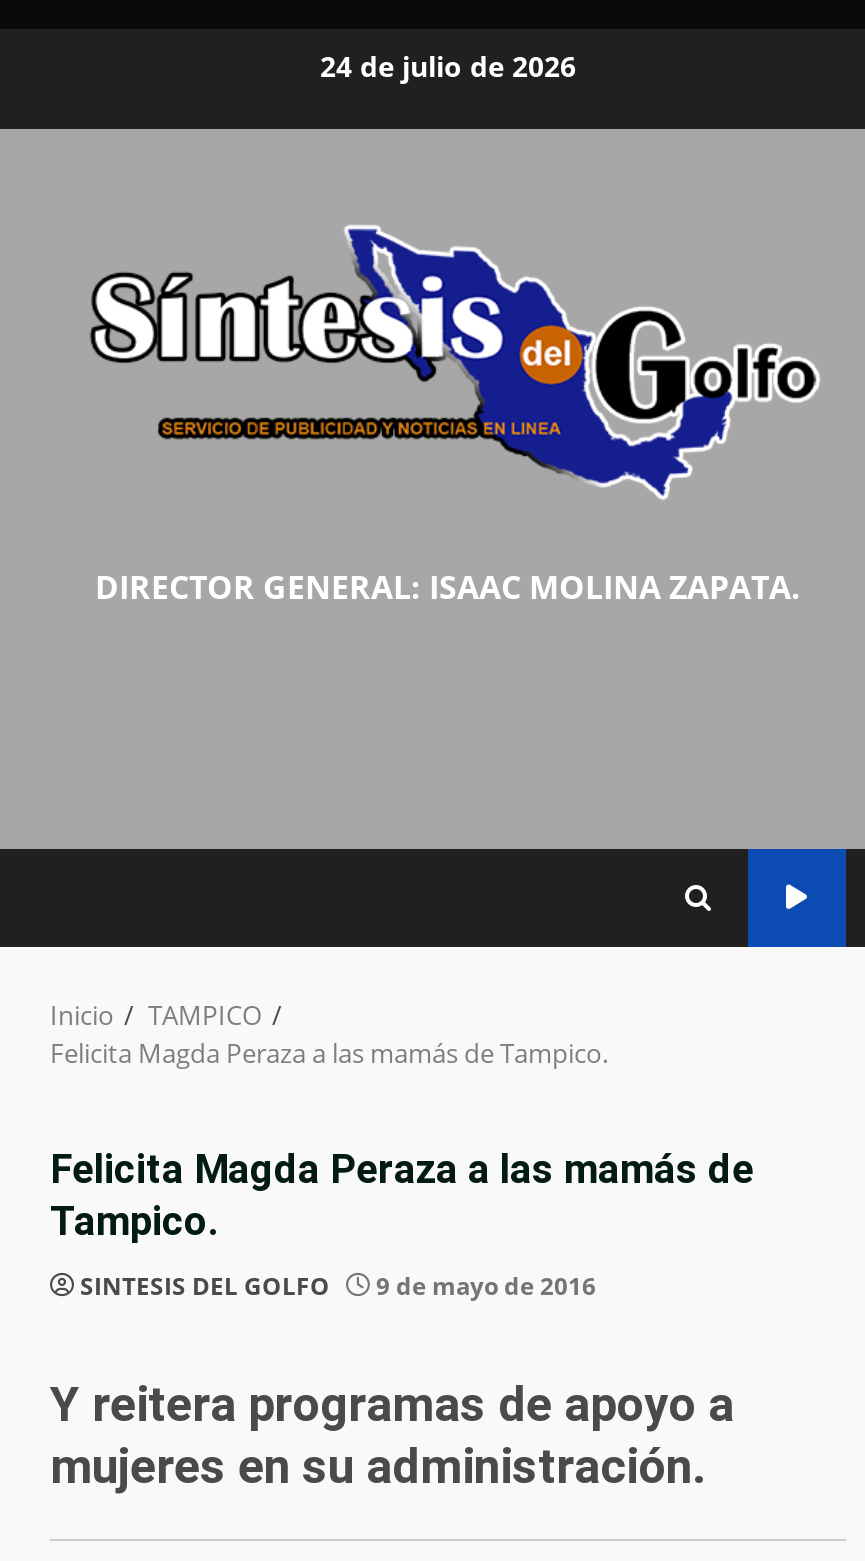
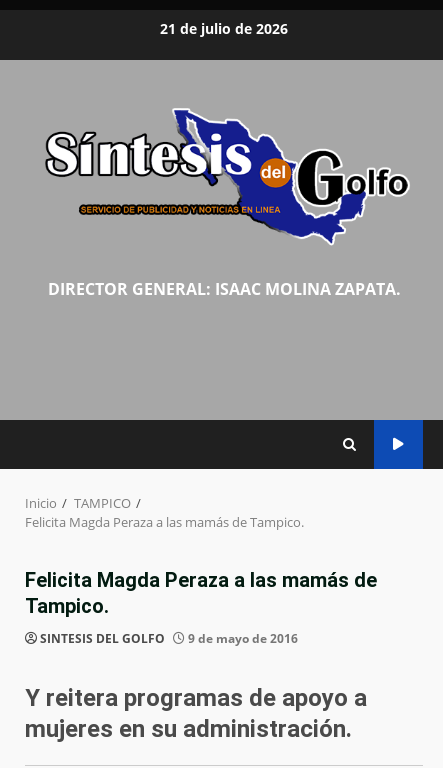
- 24 de julio de 2026
+ 21 de julio de 2026
